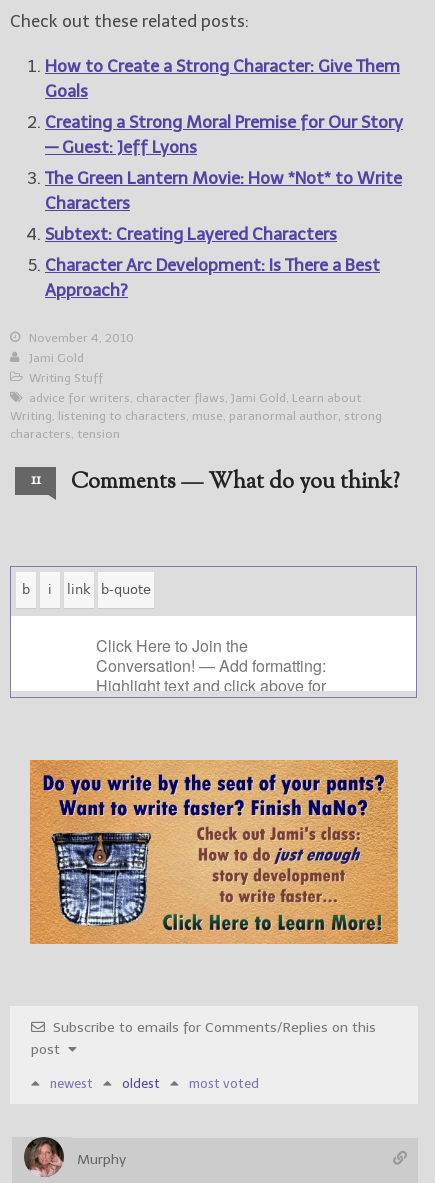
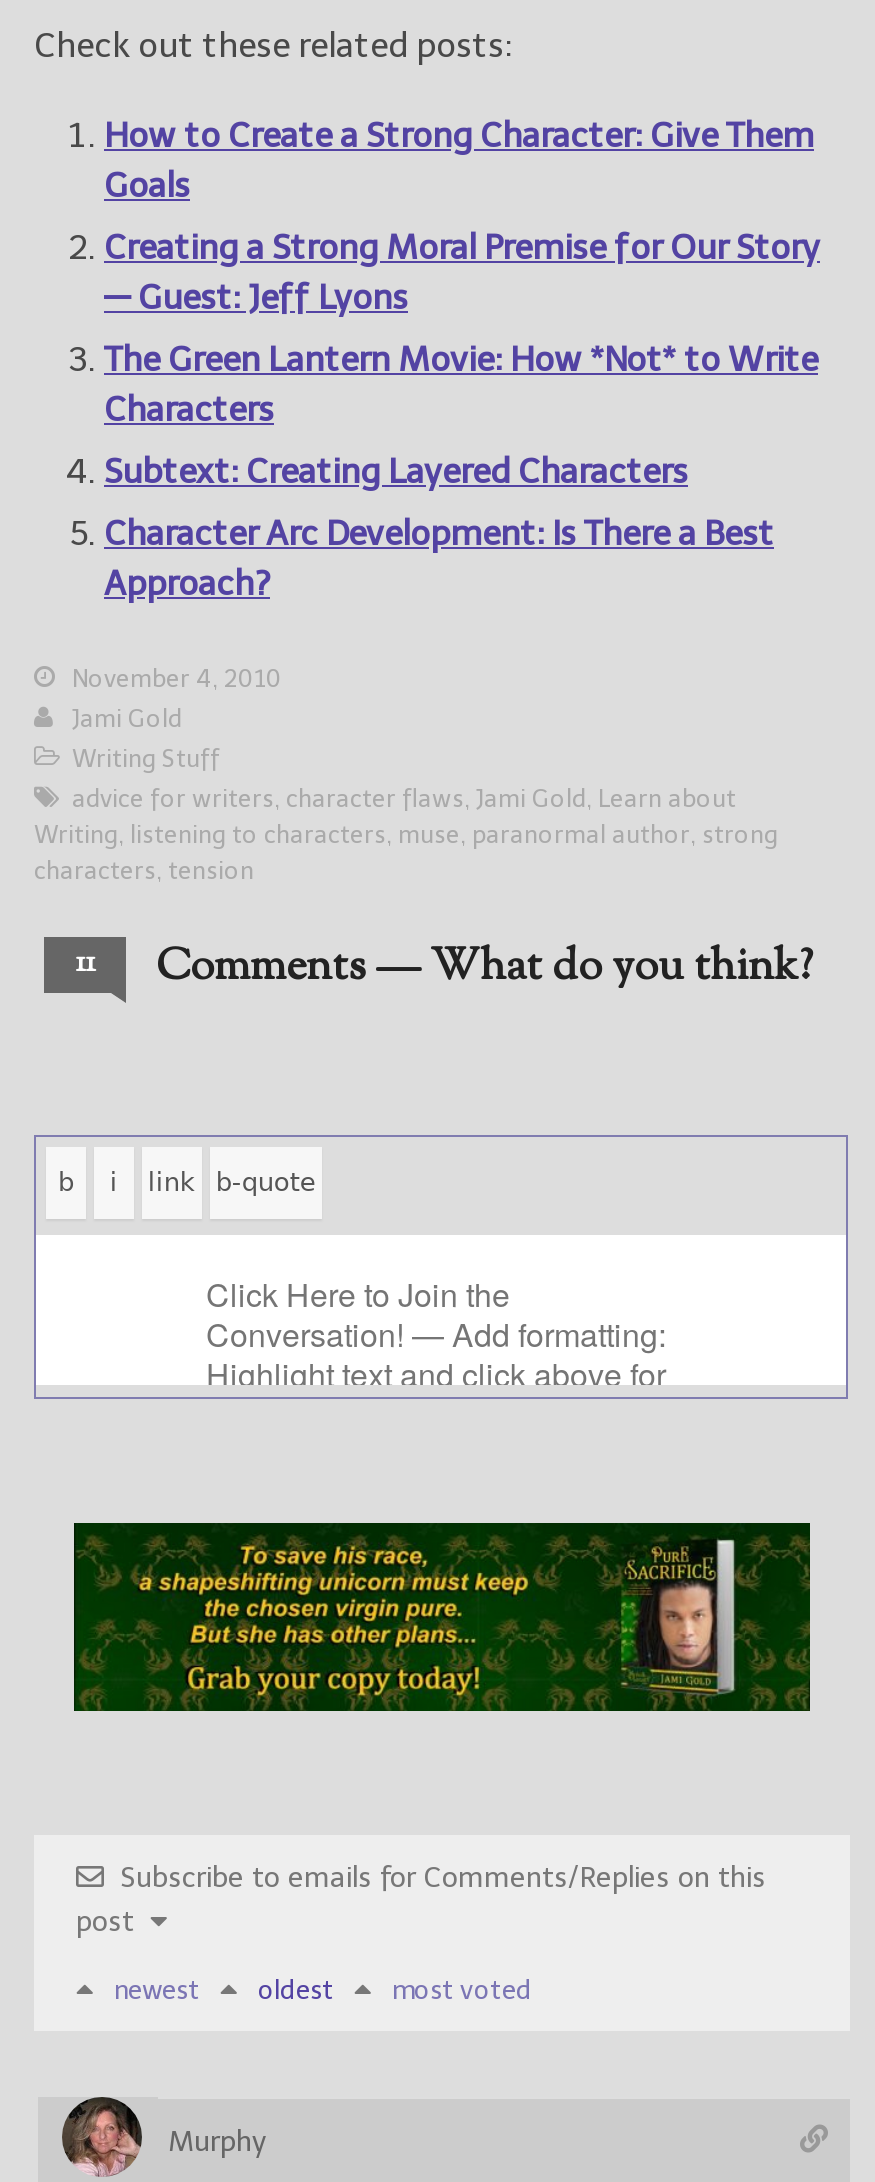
- [image]
+ [image]
